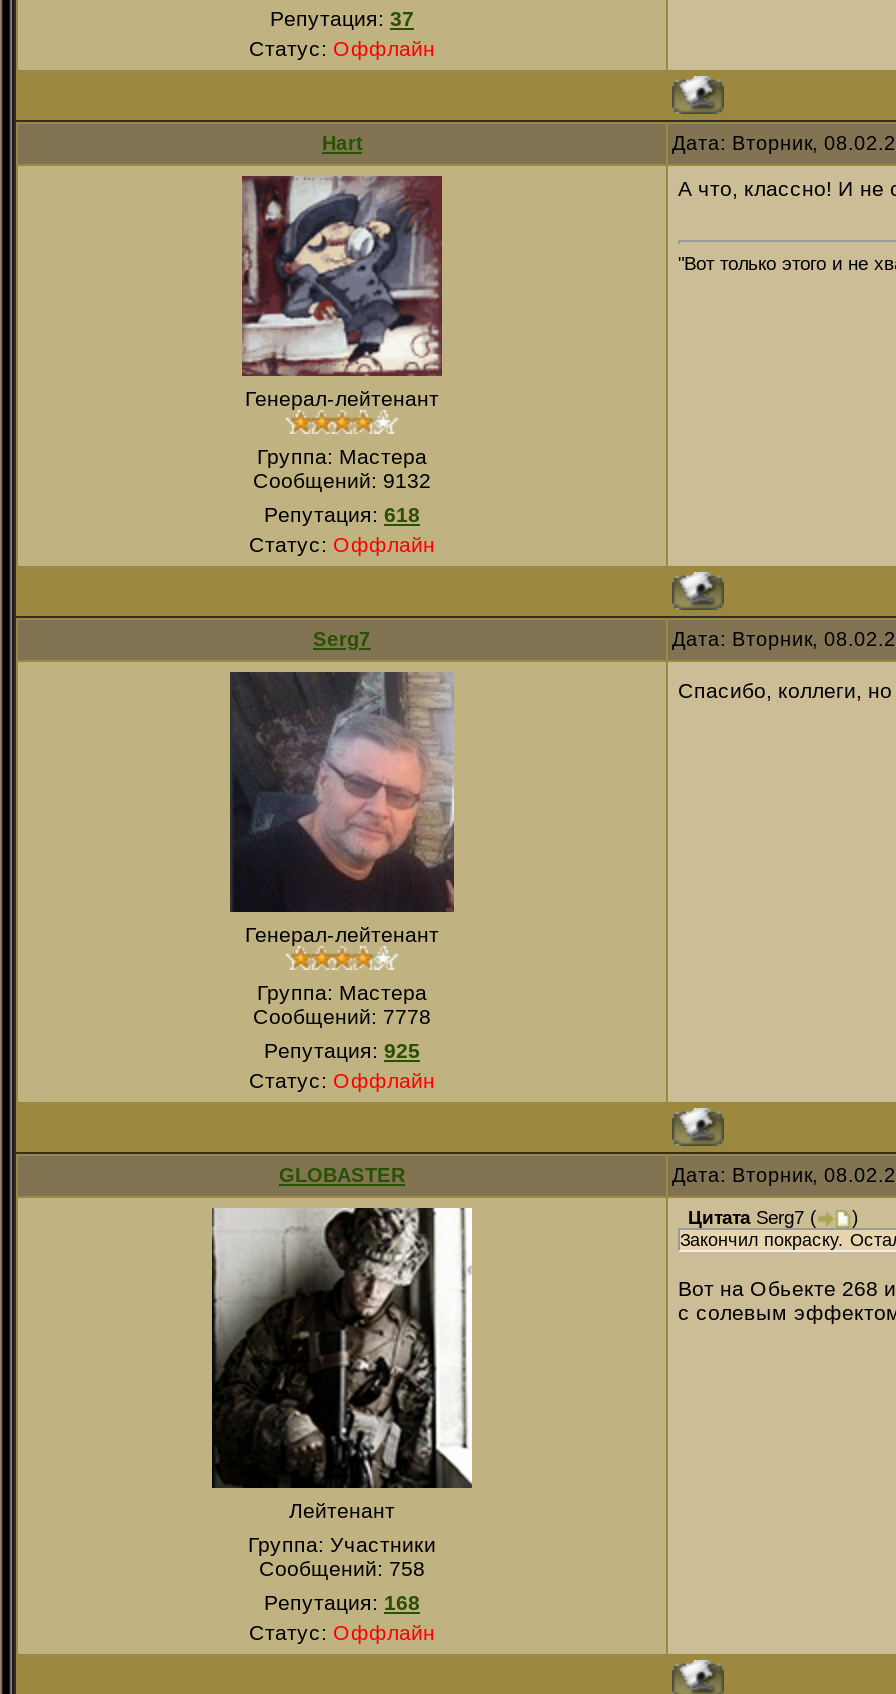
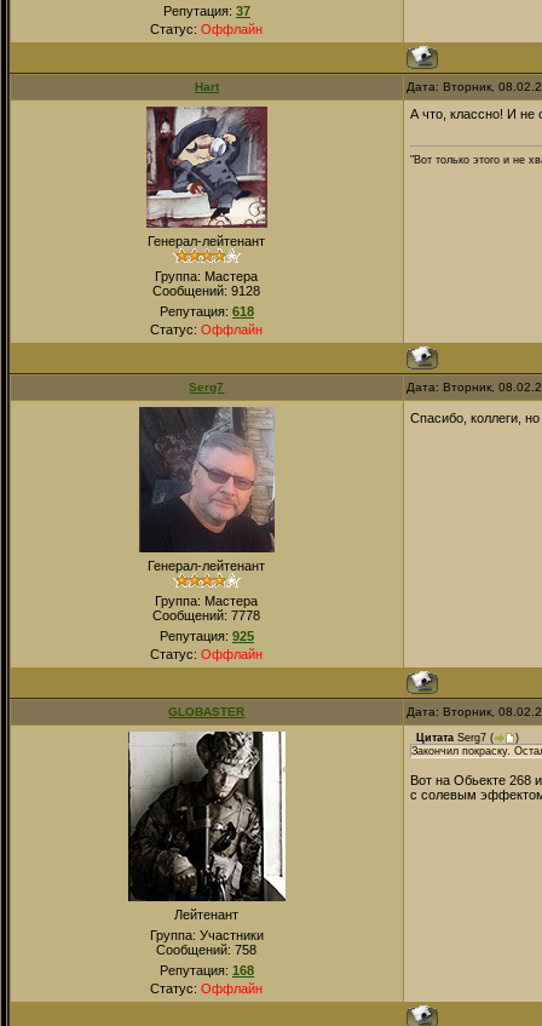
- Сообщений: 9132
+ Сообщений: 9128
